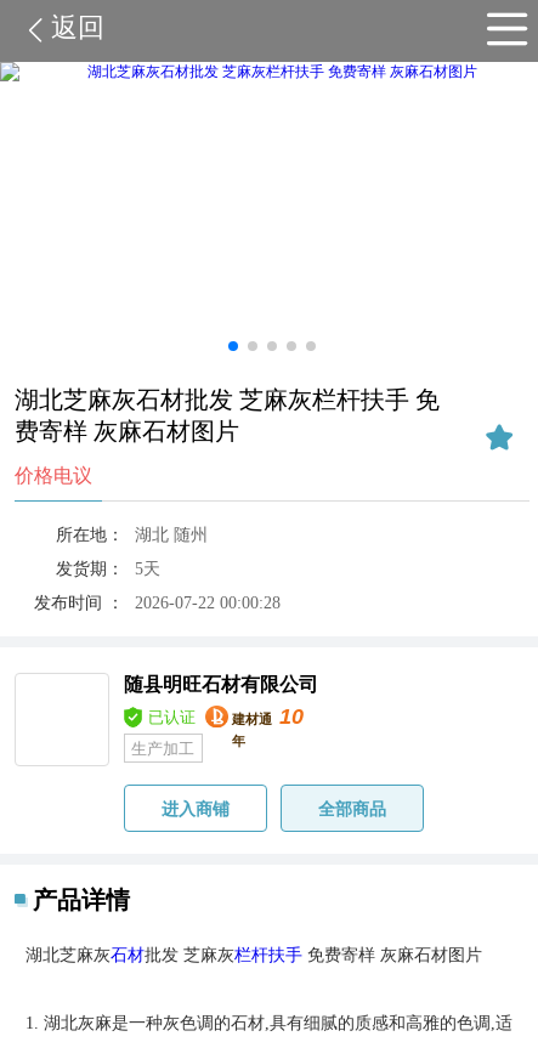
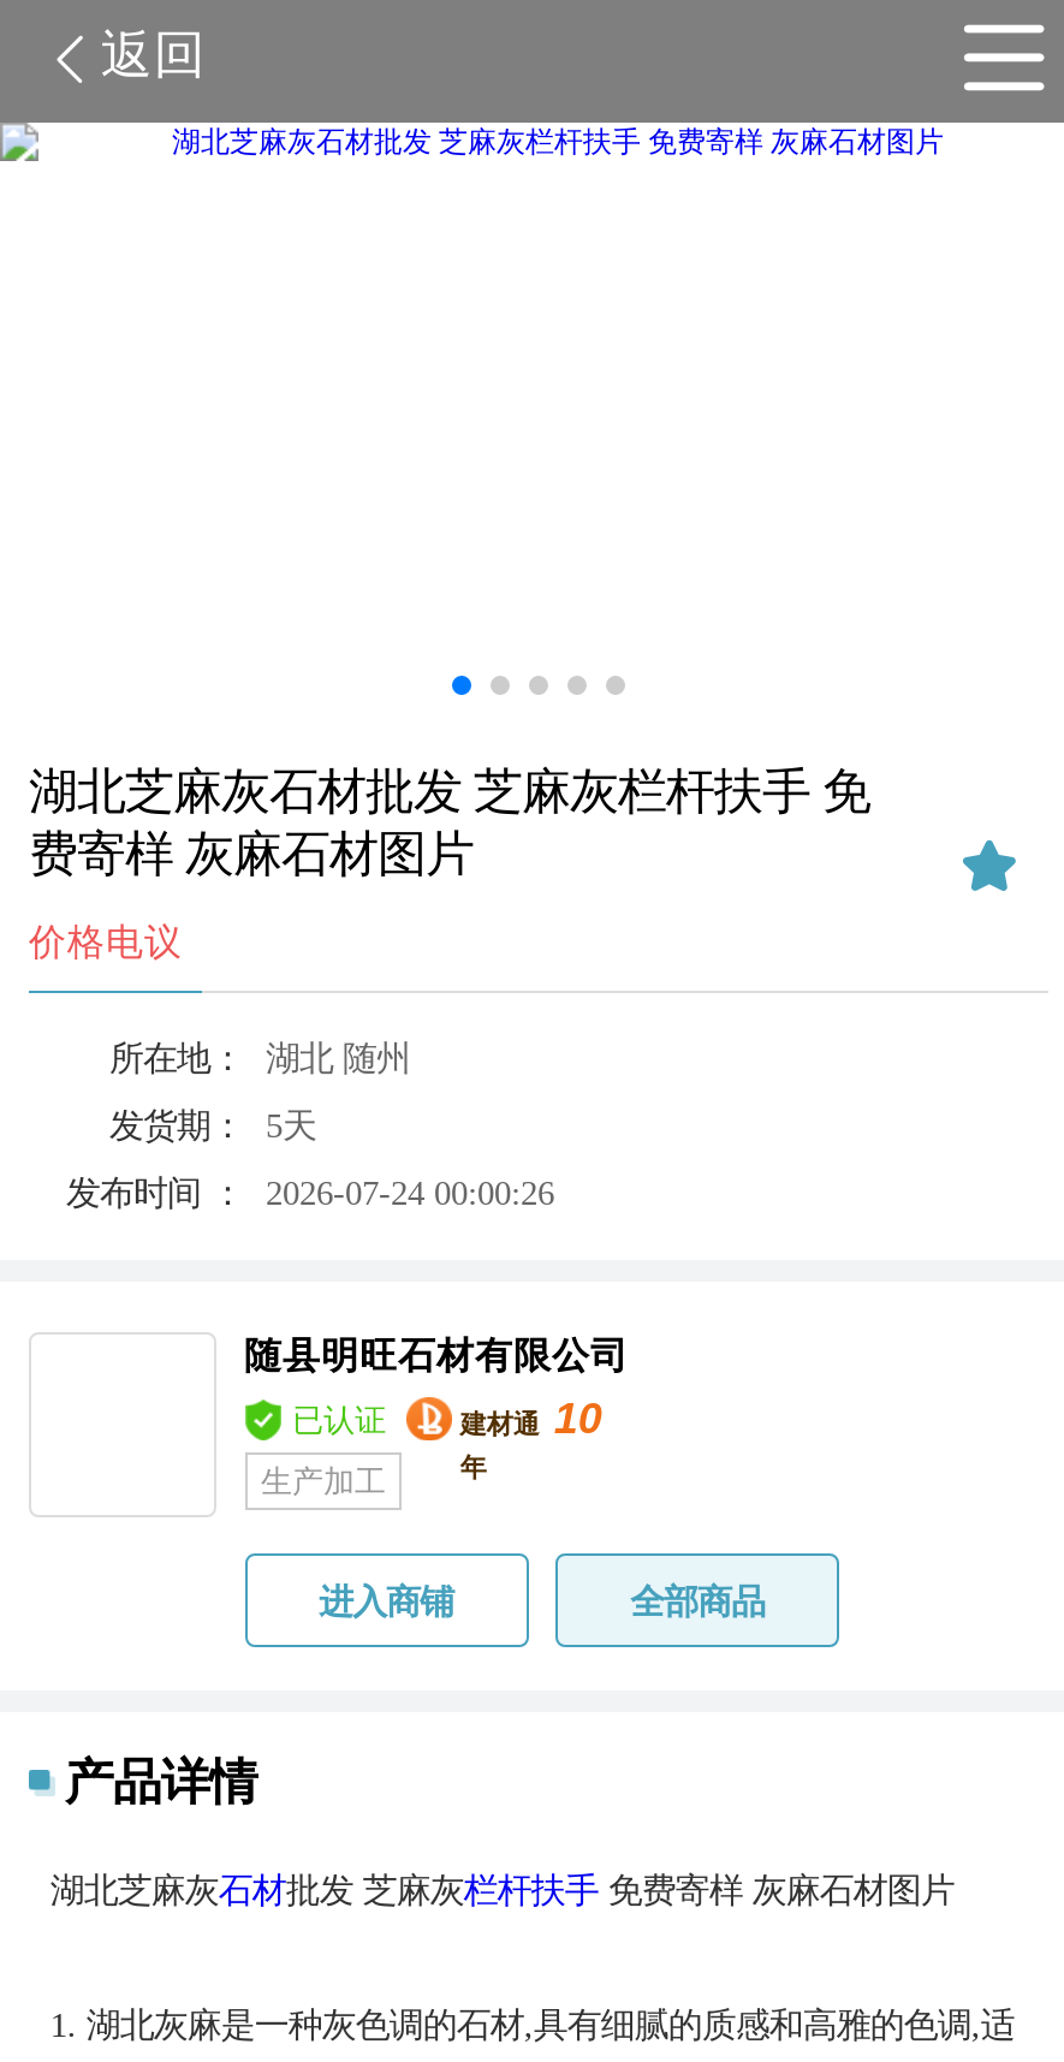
- 发布时间 ： 2026-07-22 00:00:28
+ 发布时间 ： 2026-07-24 00:00:26
